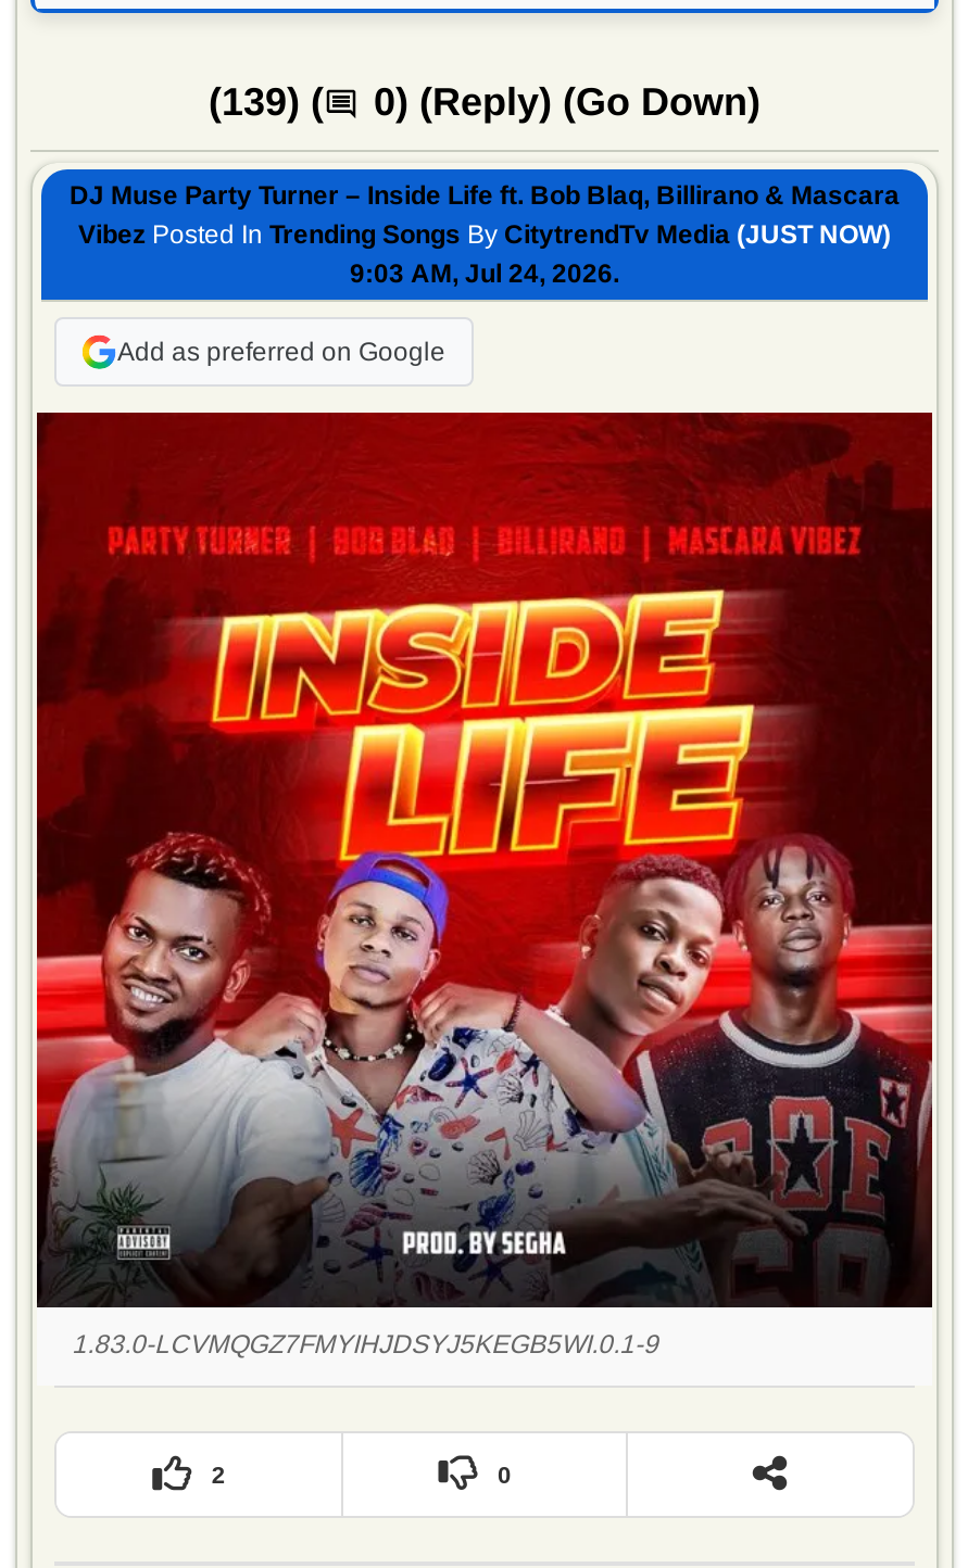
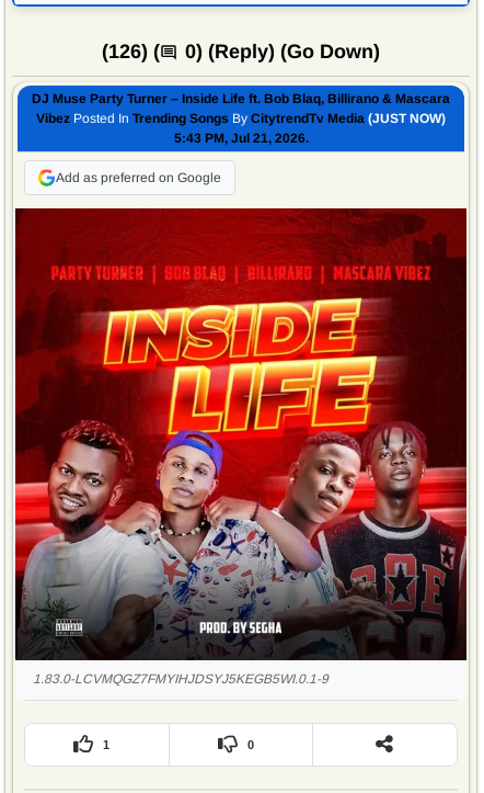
- (139) ( 0) (Reply) (Go Down)
+ (126) ( 0) (Reply) (Go Down)

- 9:03 AM, Jul 24, 2026.
+ 5:43 PM, Jul 21, 2026.

- 2
+ 1
